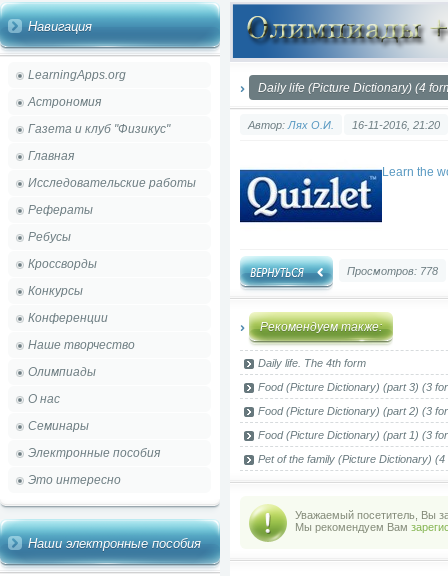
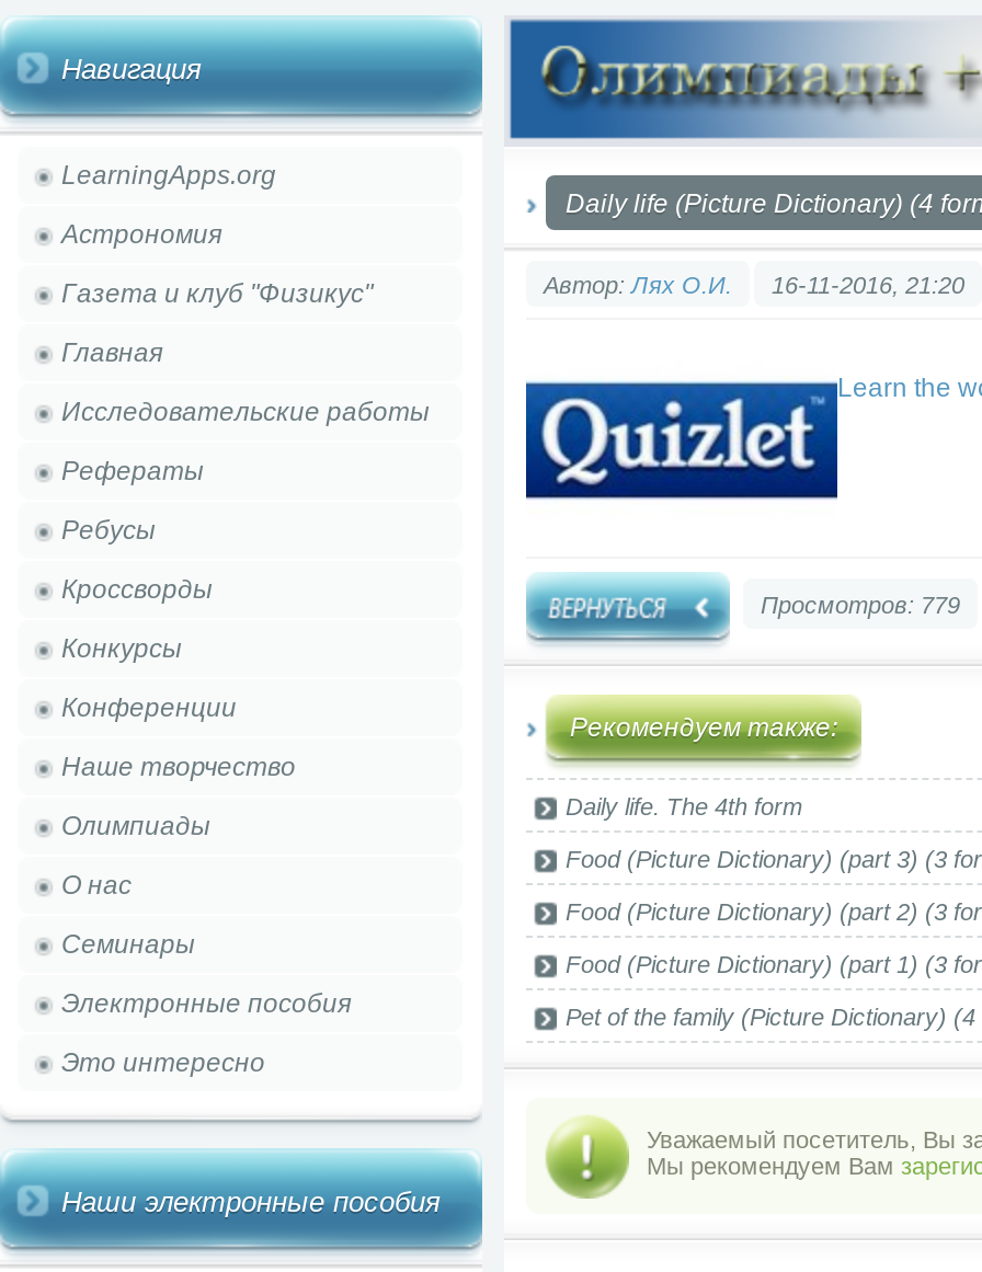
- Просмотров: 778
+ Просмотров: 779
